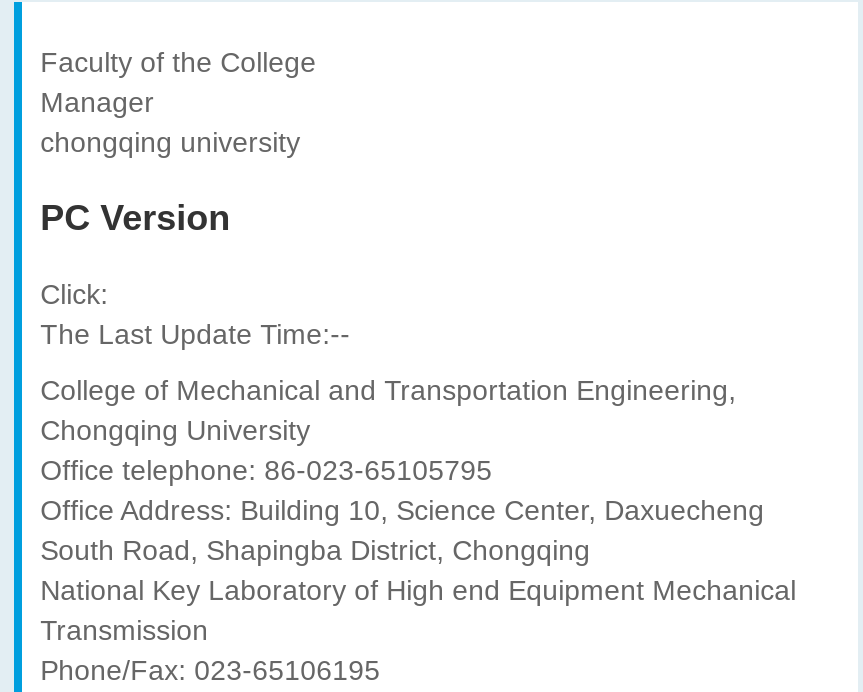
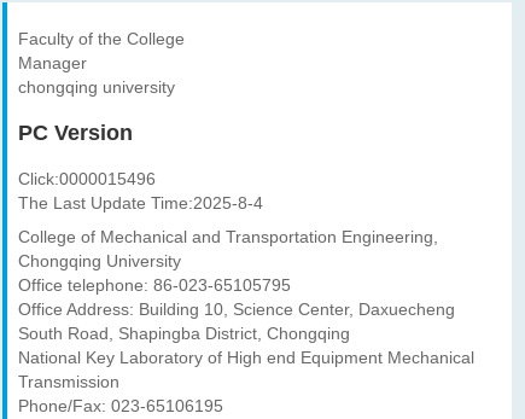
- Click:
- The Last Update Time:--
+ Click:0000015496
+ The Last Update Time:2025-8-4
